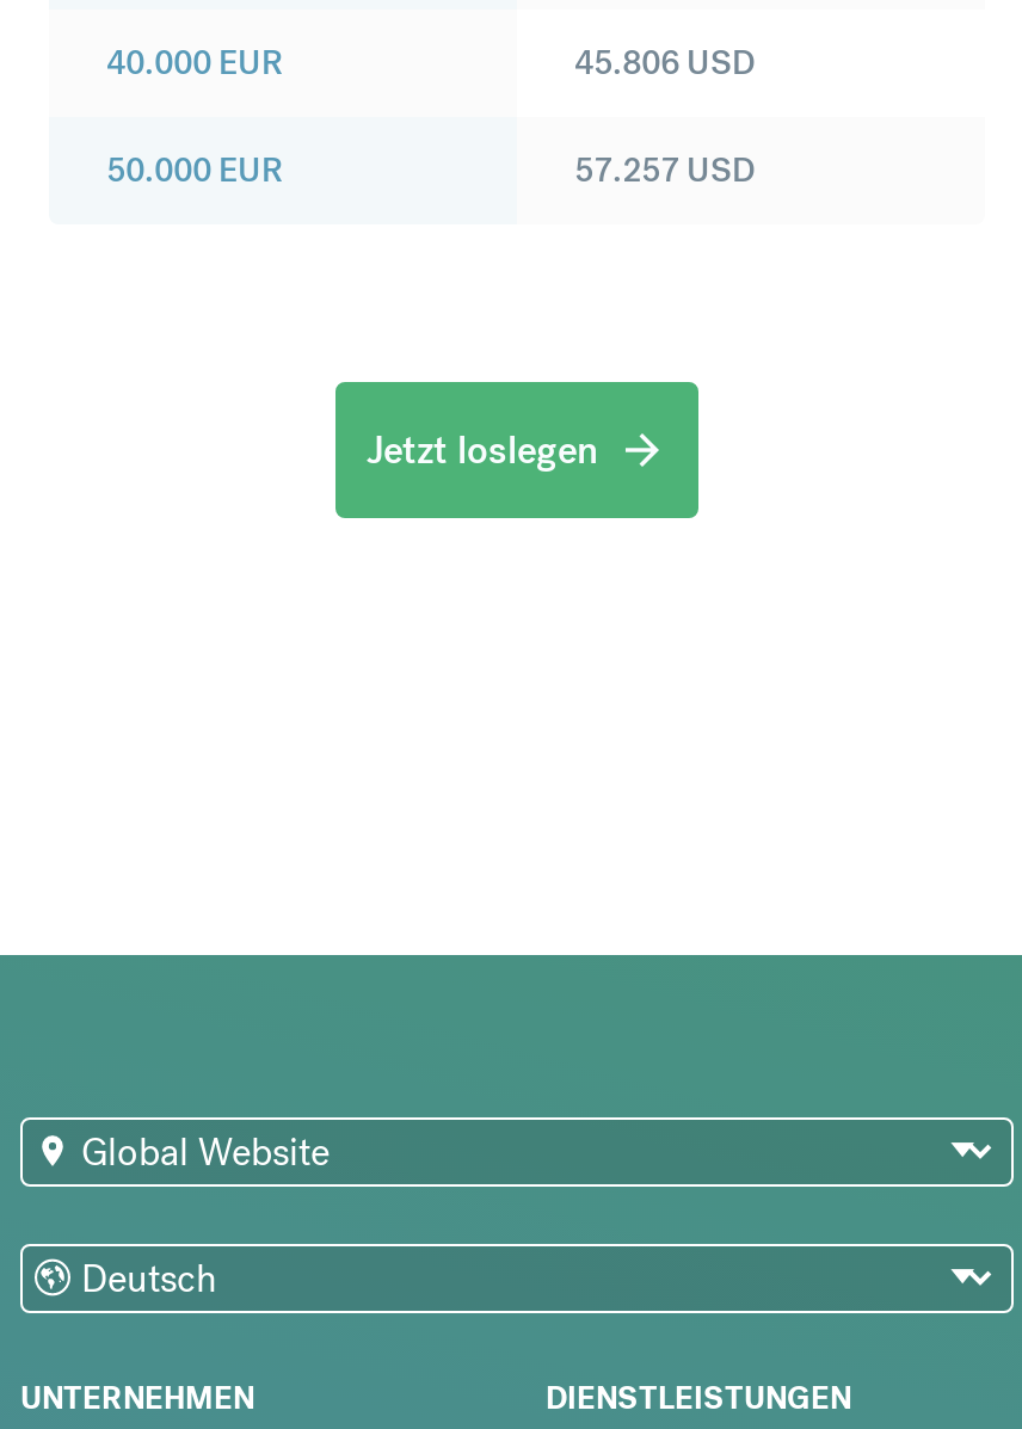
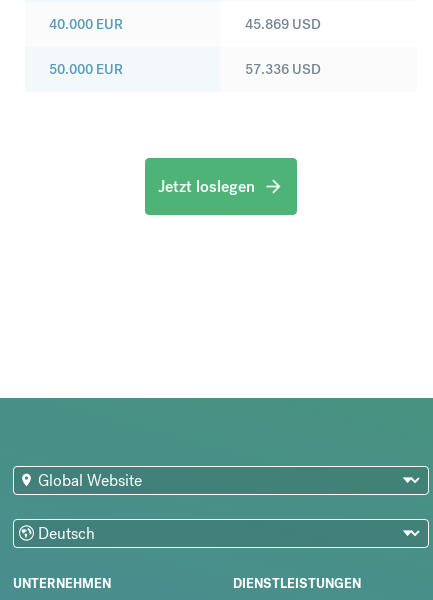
- 45.806 USD
+ 45.869 USD

- 57.257 USD
+ 57.336 USD
